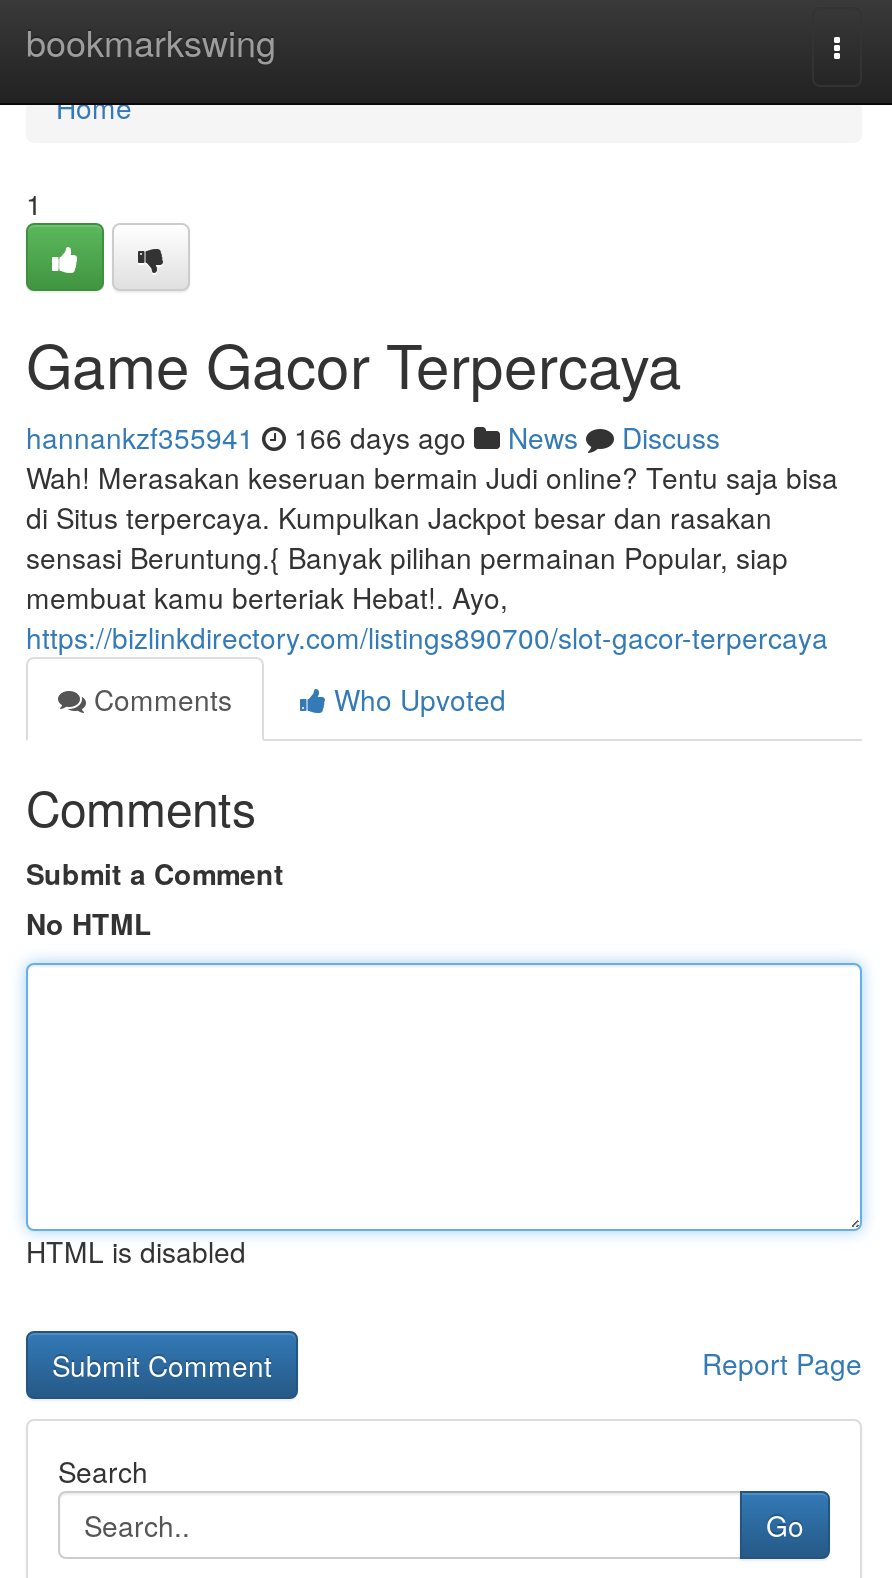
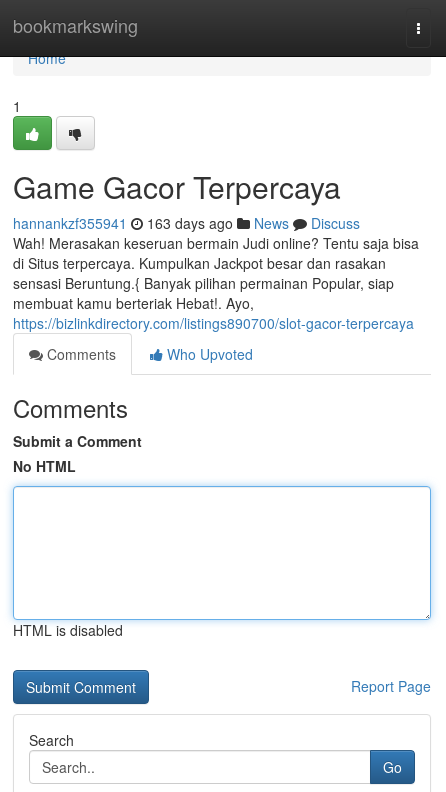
- hannankzf355941 166 days ago News Discuss
+ hannankzf355941 163 days ago News Discuss
